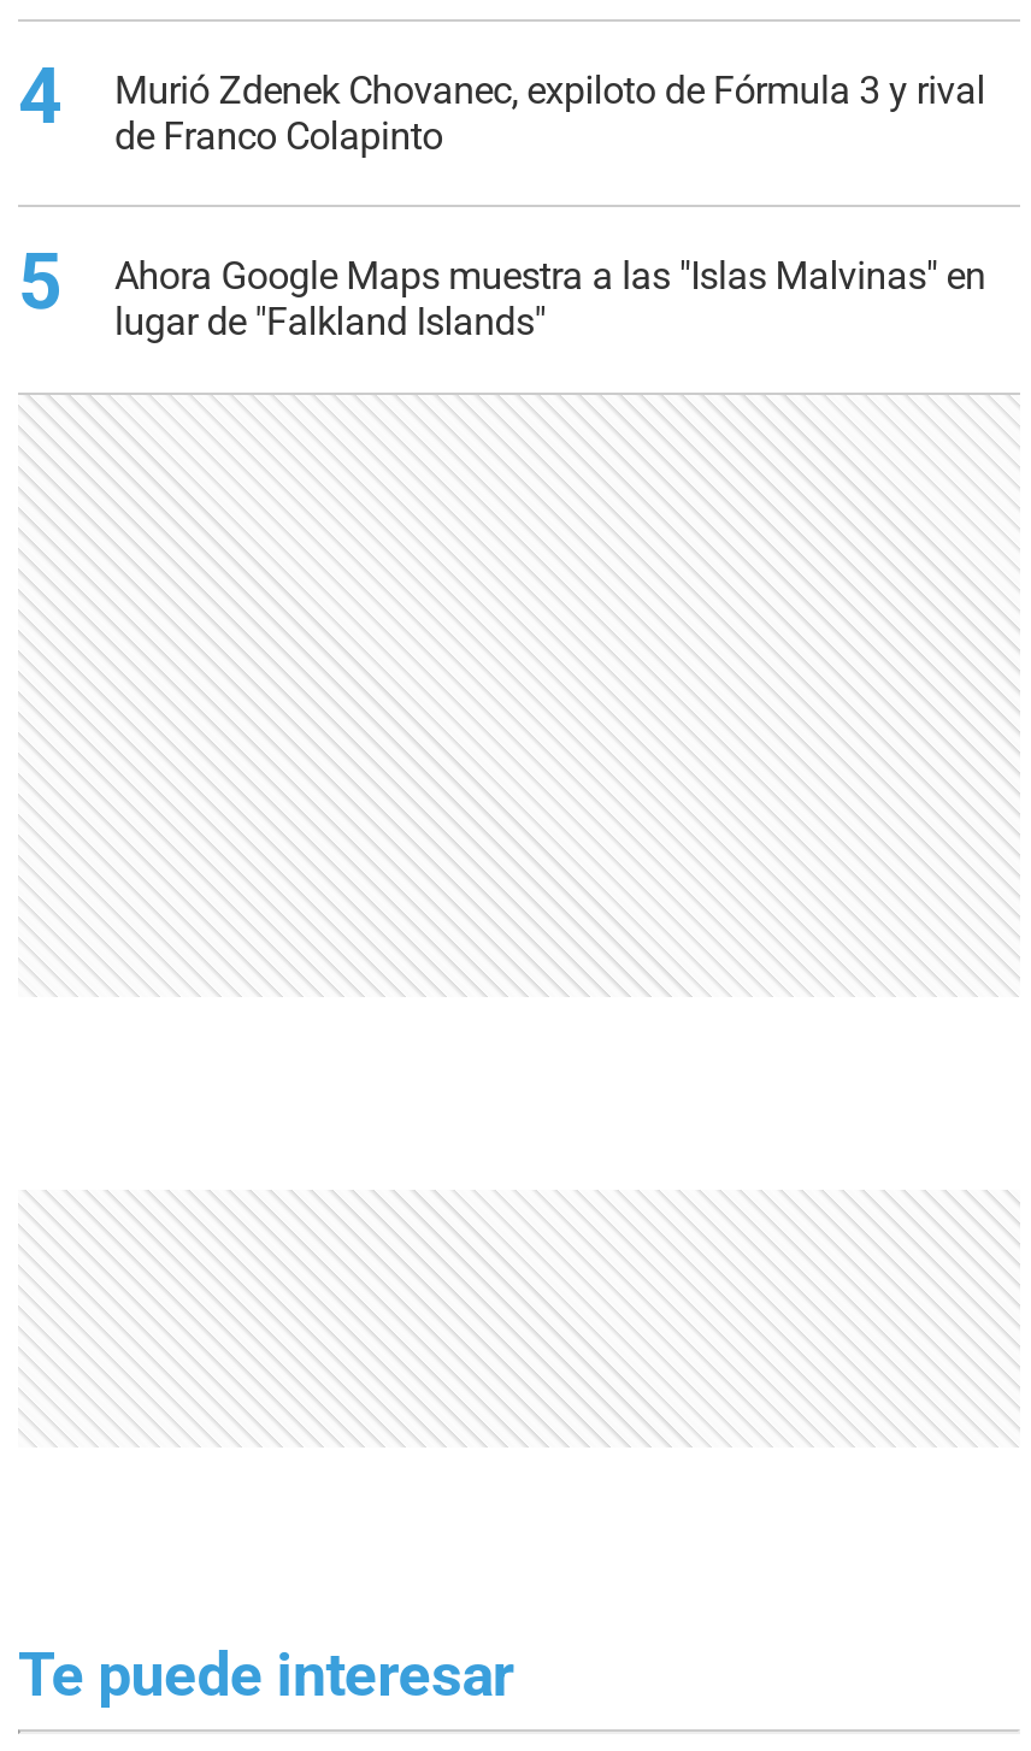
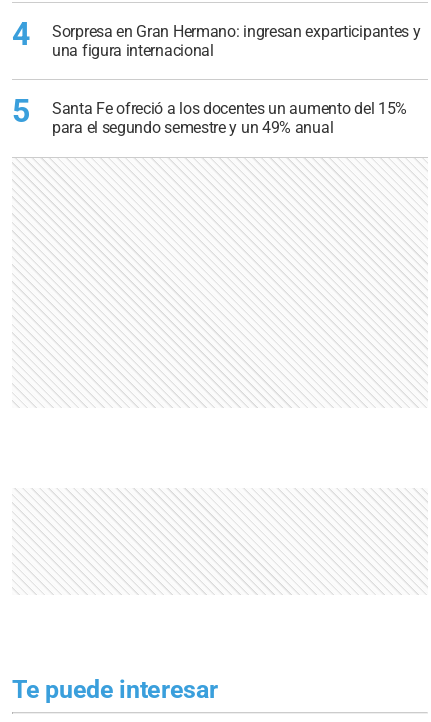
- Murió Zdenek Chovanec, expiloto de Fórmula 3 y rival
- de Franco Colapinto
+ Sorpresa en Gran Hermano: ingresan exparticipantes y
+ una figura internacional

- Ahora Google Maps muestra a las "Islas Malvinas" en
- lugar de "Falkland Islands"
+ Santa Fe ofreció a los docentes un aumento del 15%
+ para el segundo semestre y un 49% anual
